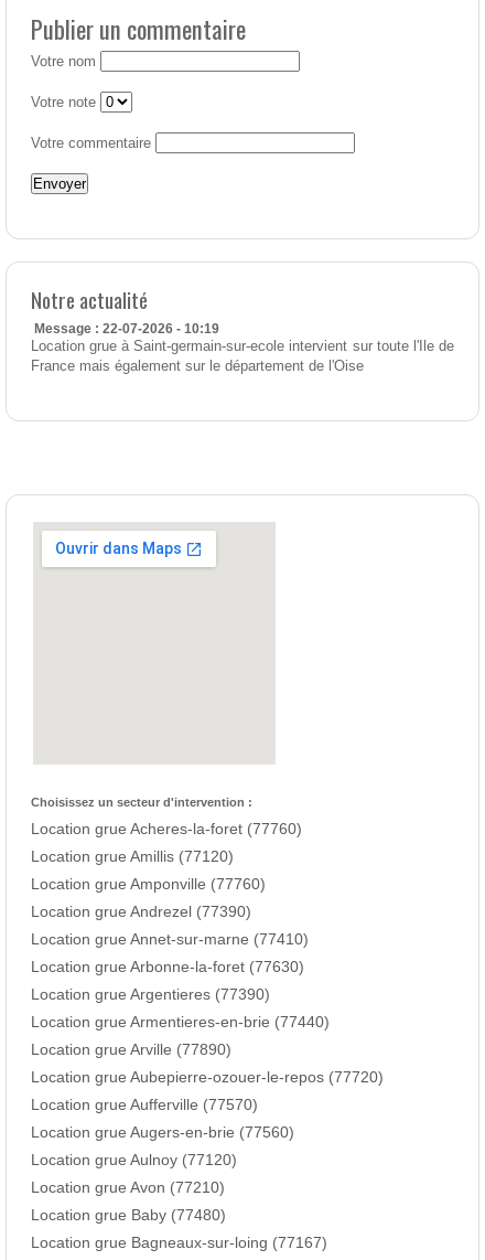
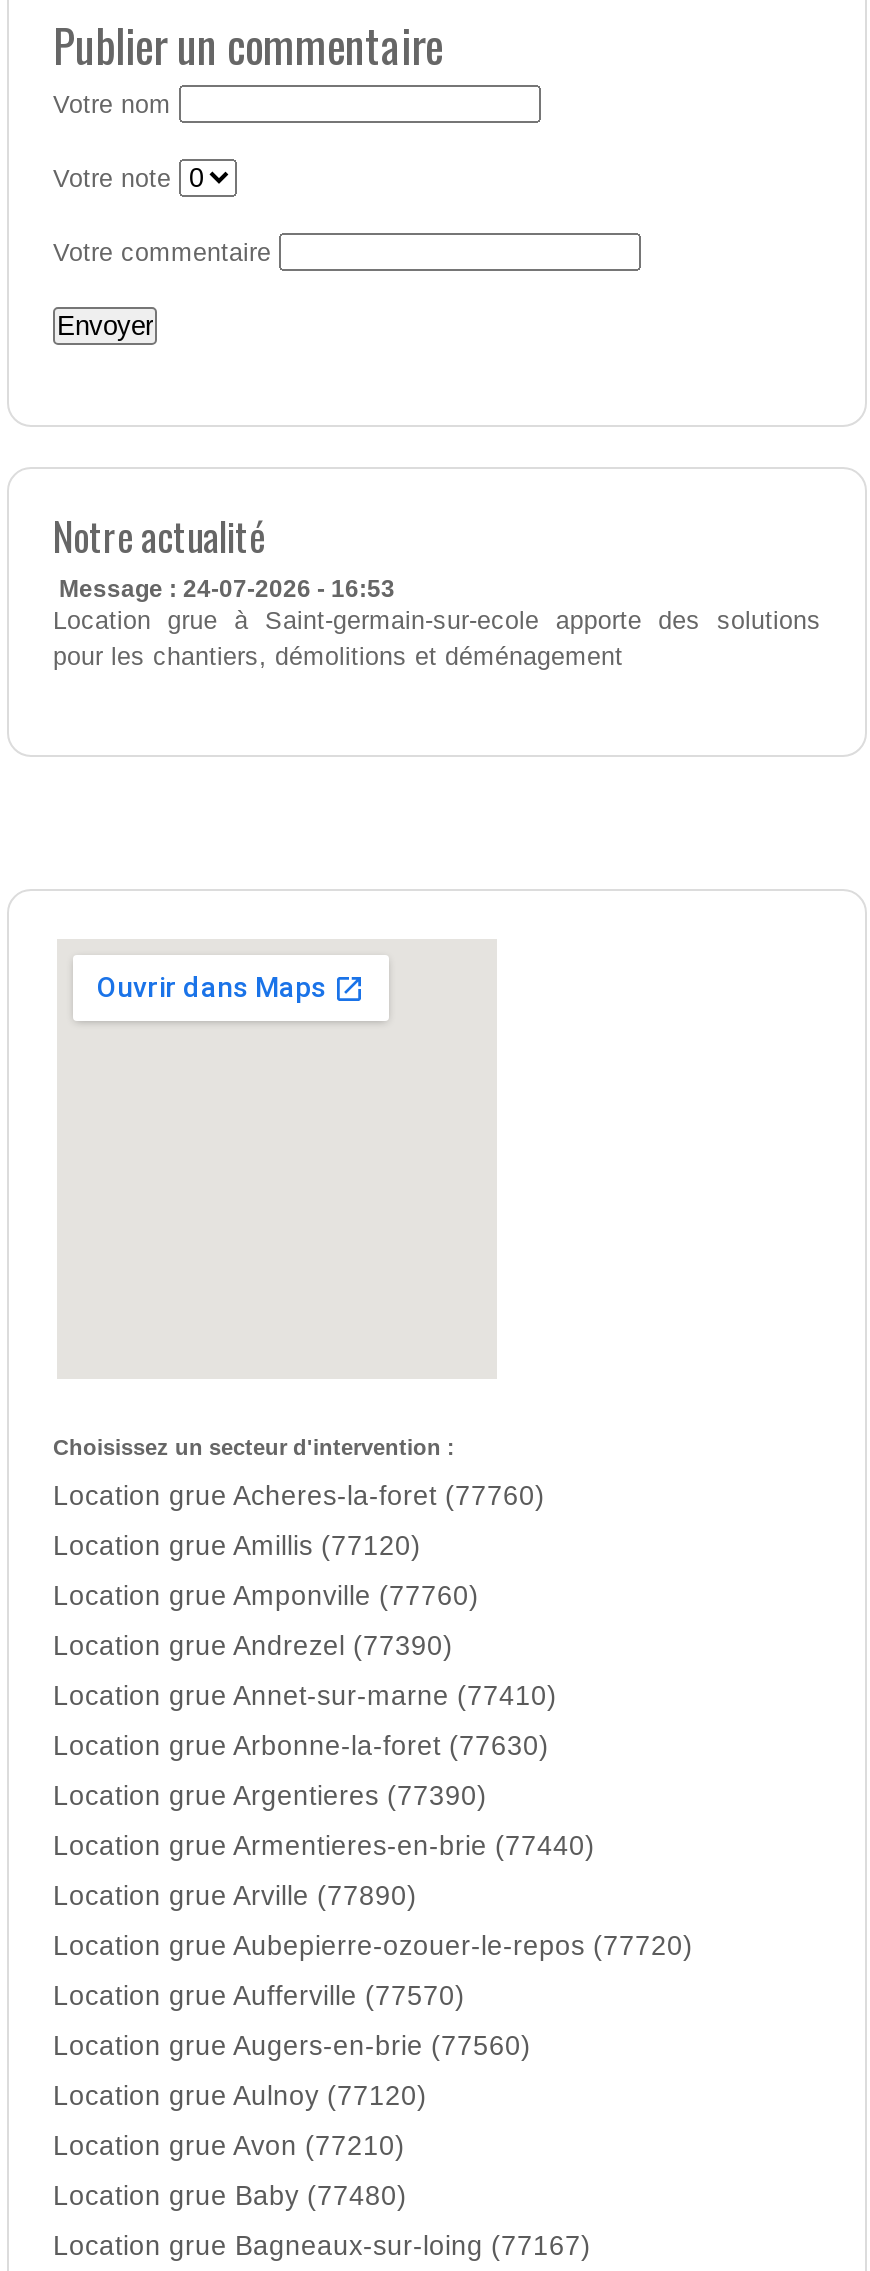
- Message : 22-07-2026 - 10:19
- Location grue à Saint-germain-sur-ecole intervient sur toute l'Ile de
- France mais également sur le département de l'Oise
+ Message : 24-07-2026 - 16:53
+ Location grue à Saint-germain-sur-ecole apporte des solutions
+ pour les chantiers, démolitions et déménagement
